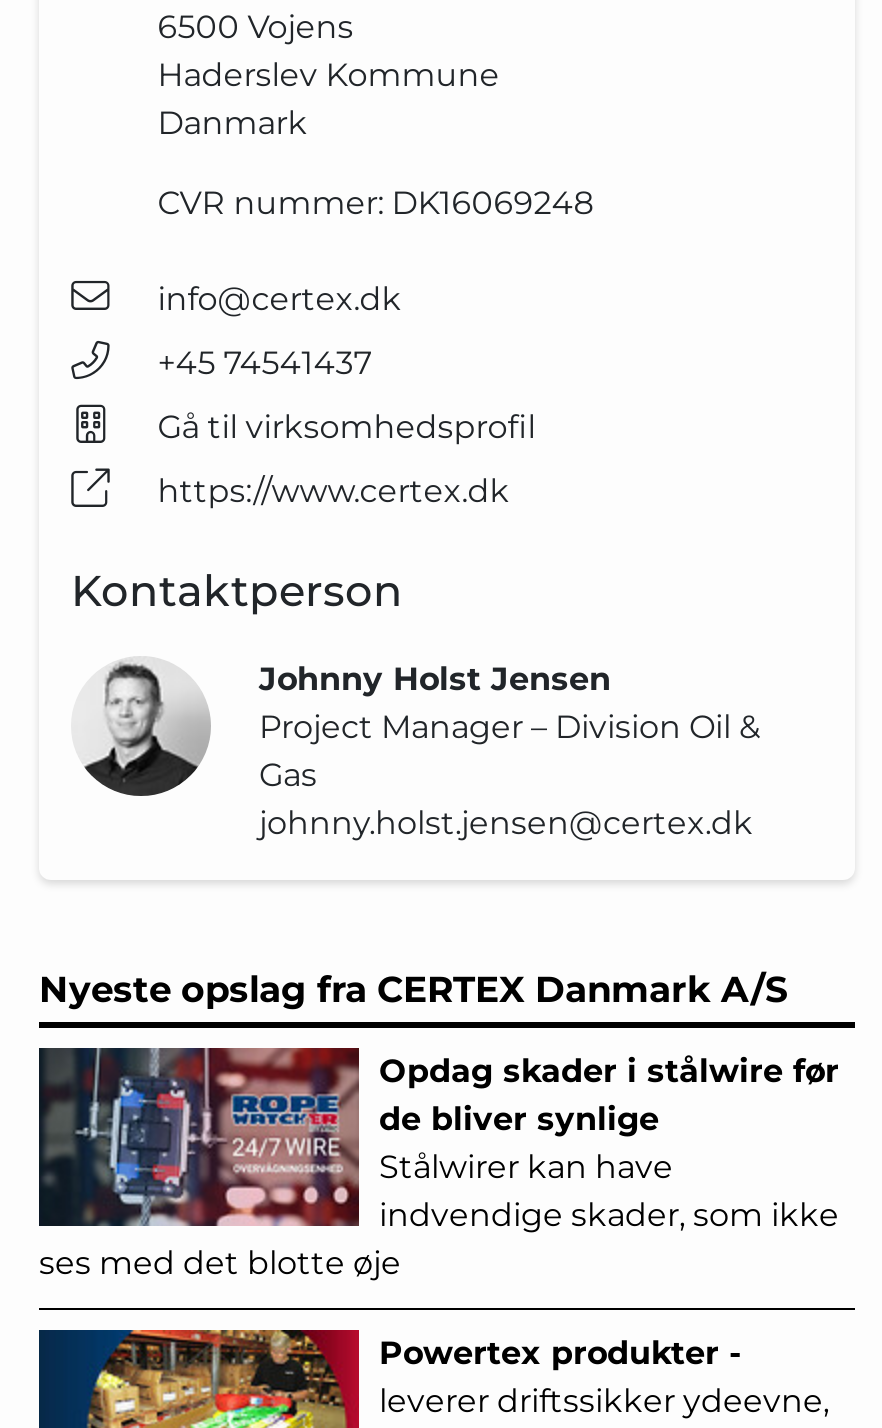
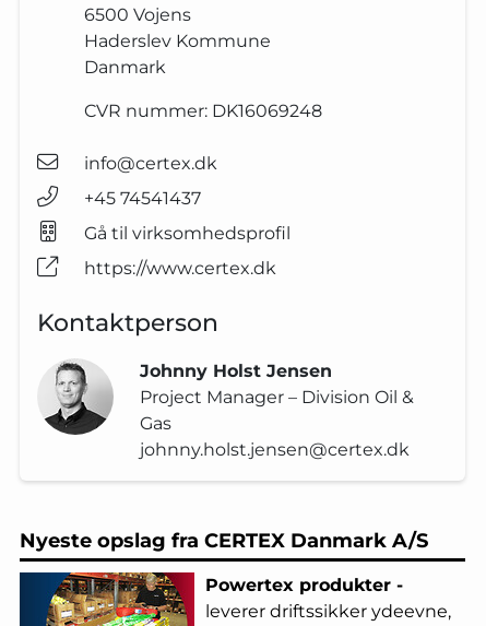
- [image]
- Opdag skader i stålwire før
- de bliver synlige
- Stålwirer kan have
- indvendige skader, som ikke
- ses med det blotte øje
